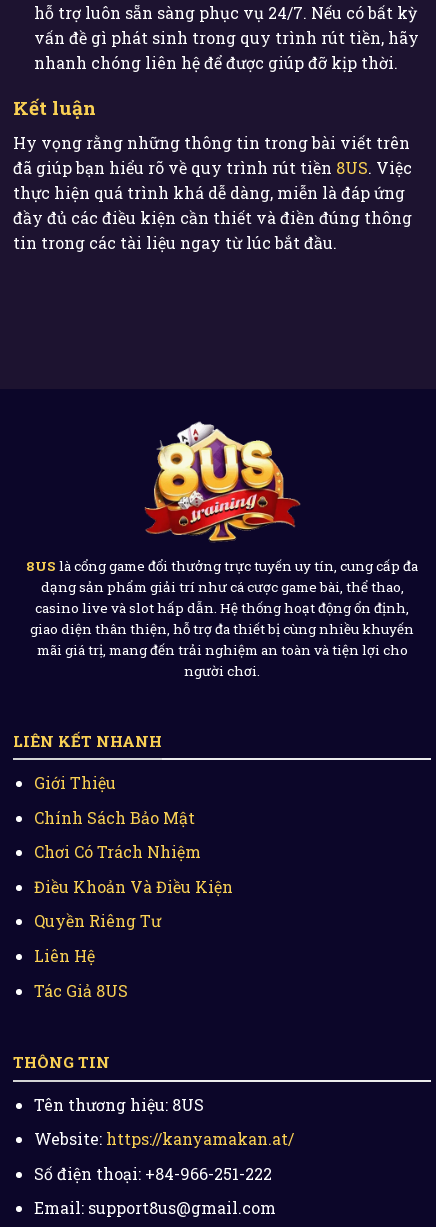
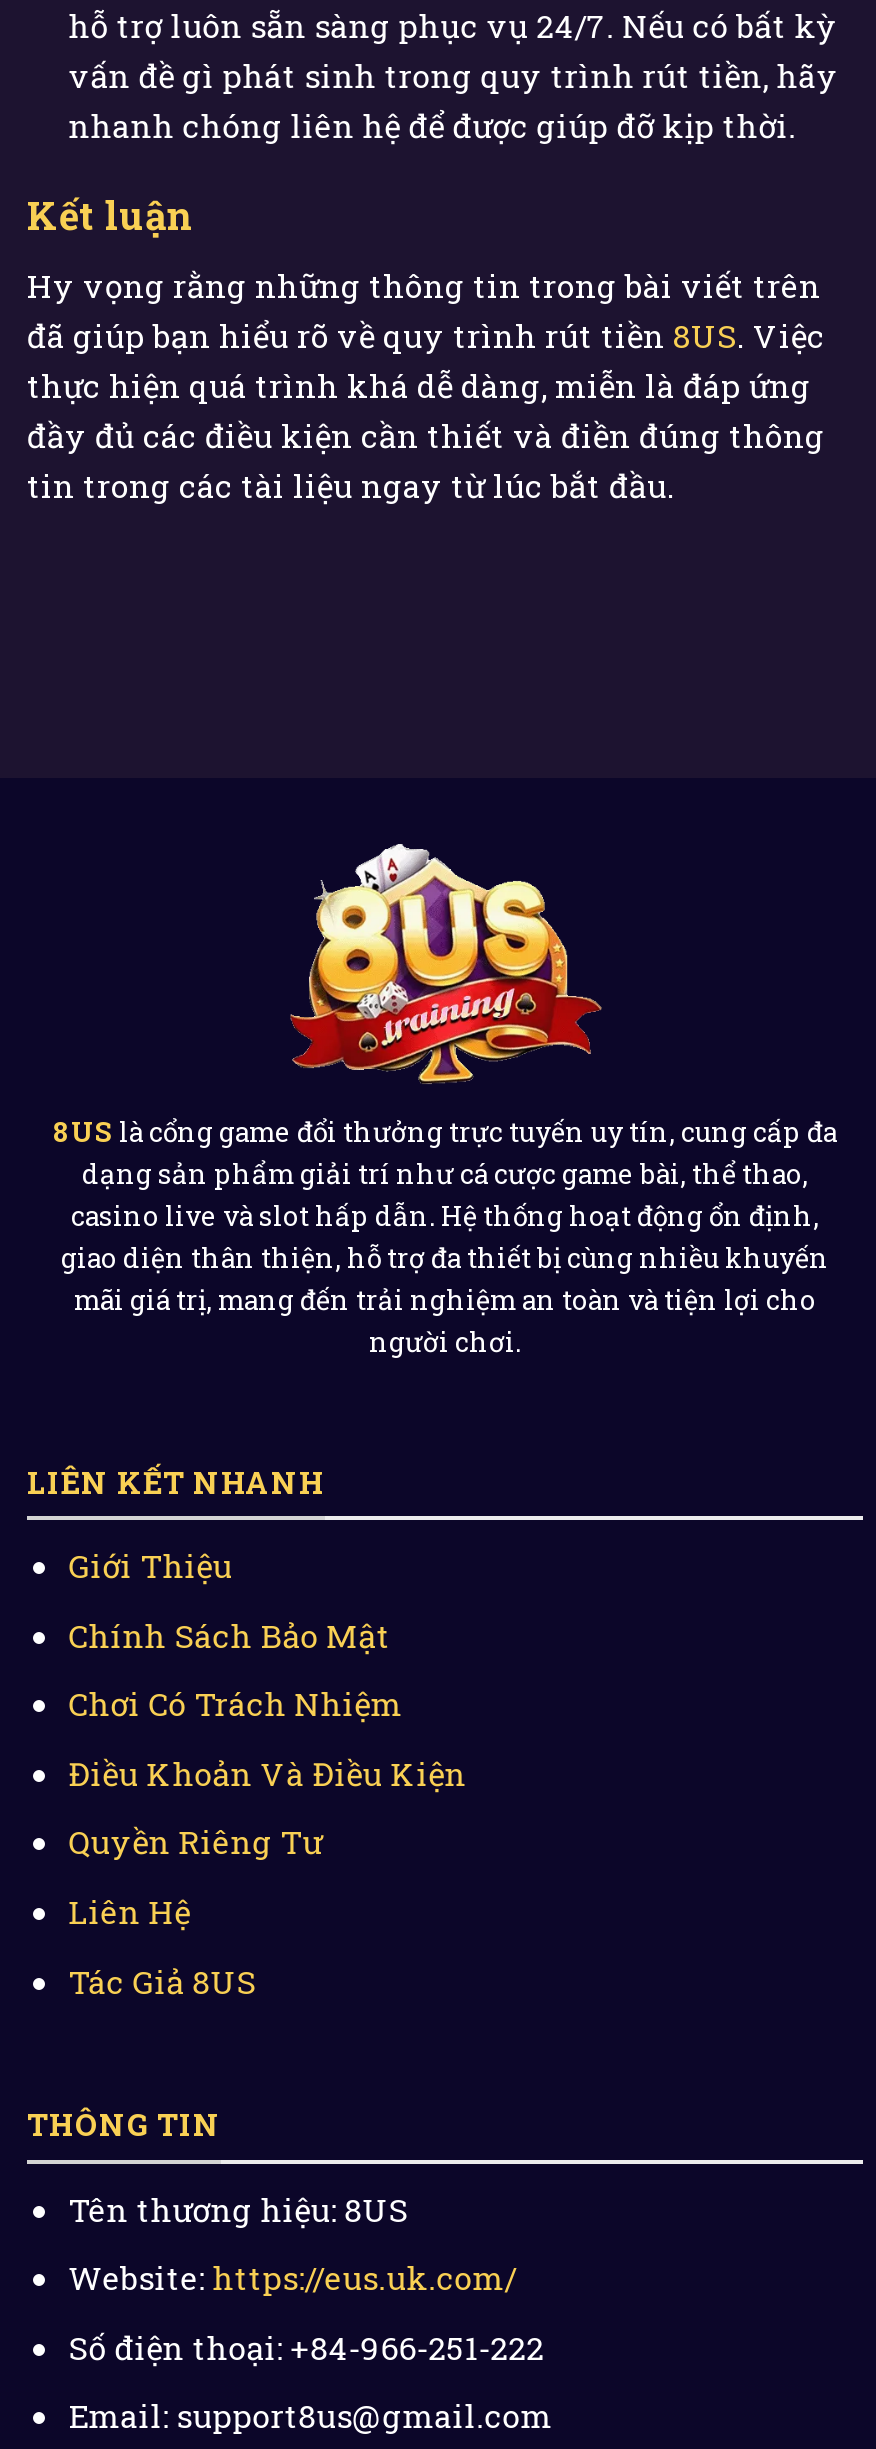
- Website: https://kanyamakan.at/
+ Website: https://eus.uk.com/
